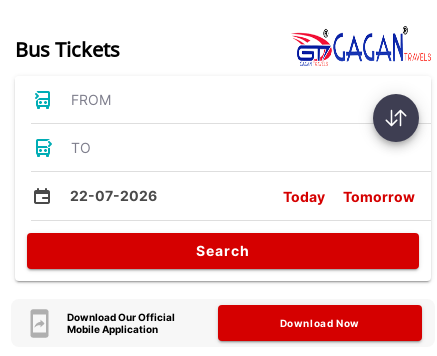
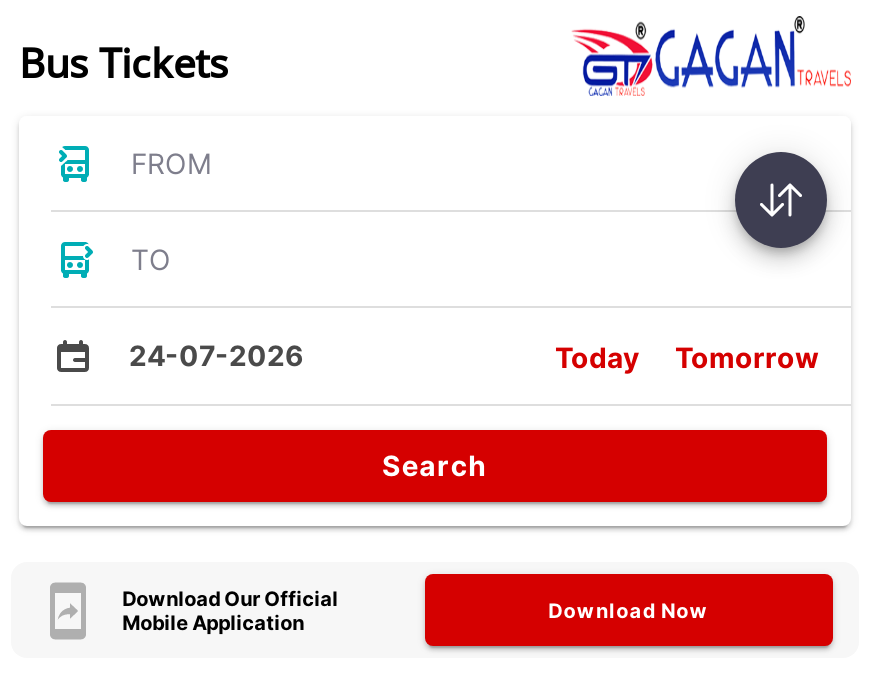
- 22-07-2026
+ 24-07-2026
